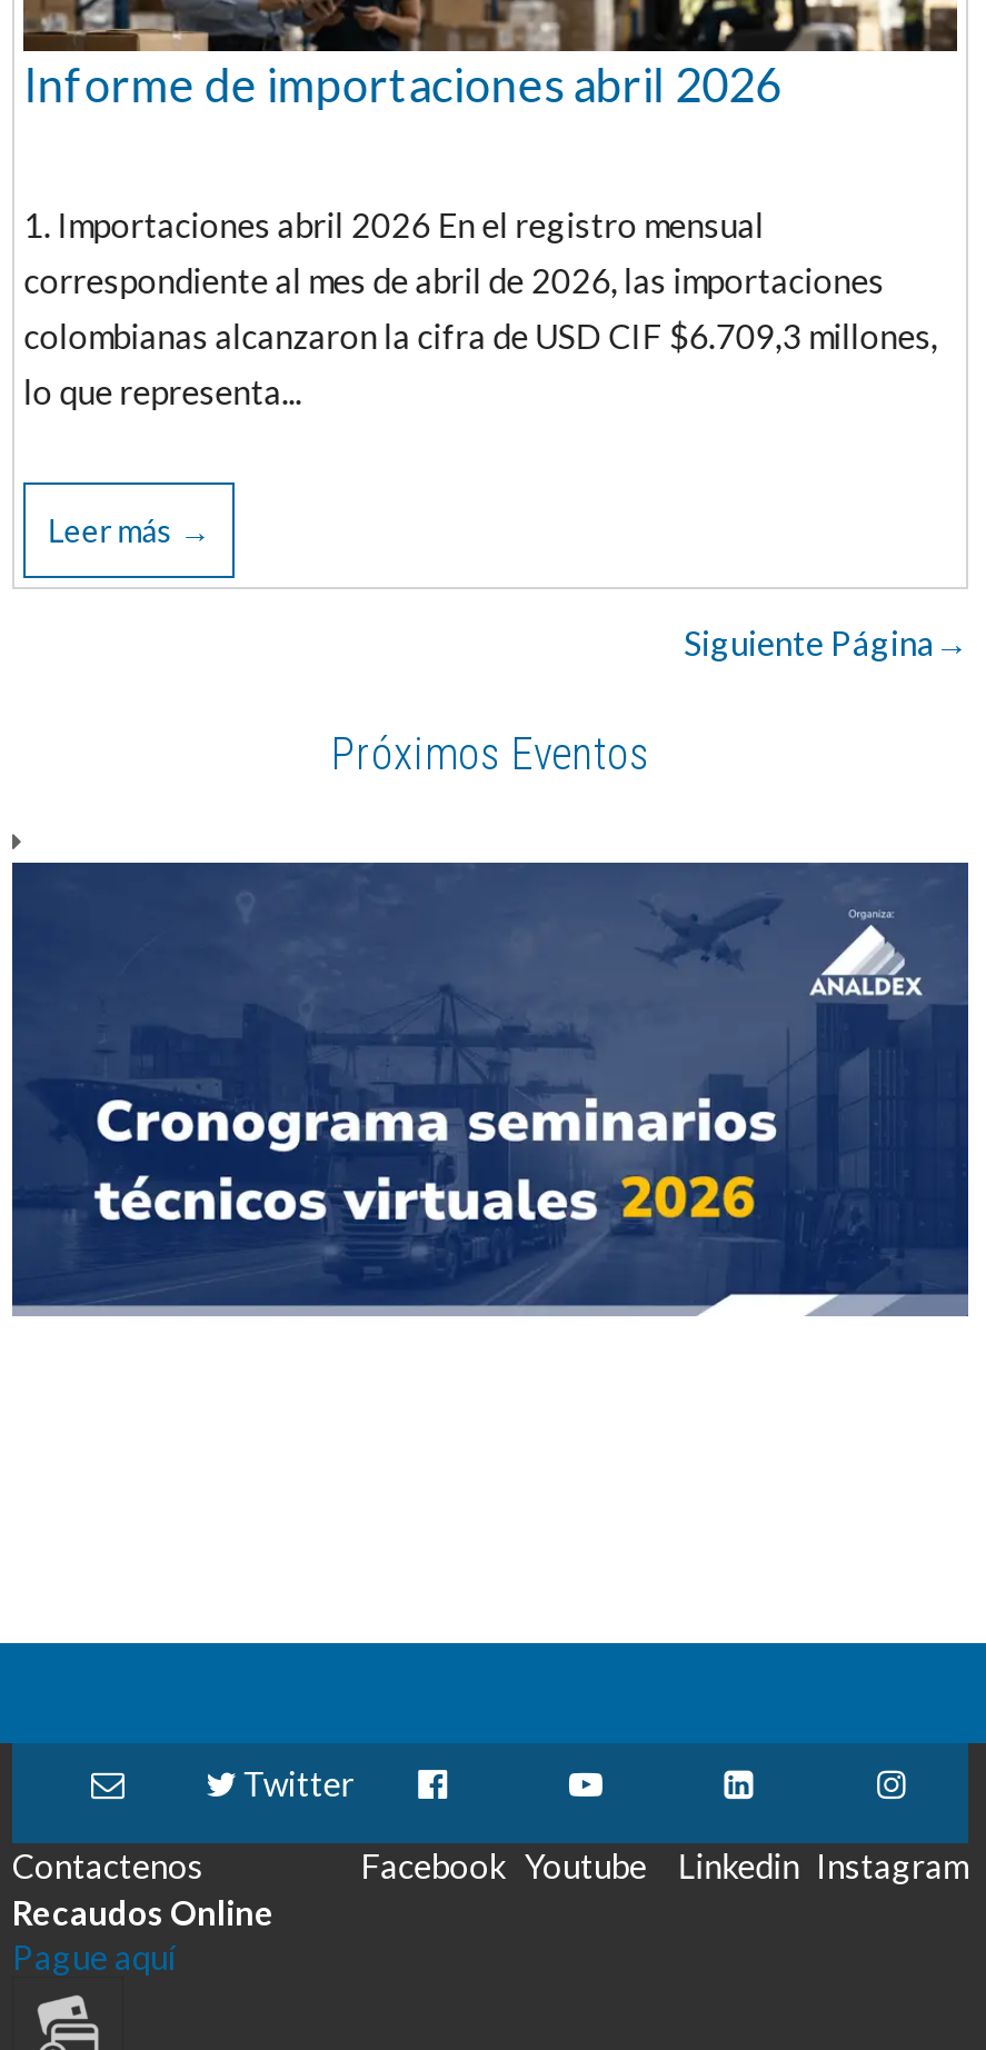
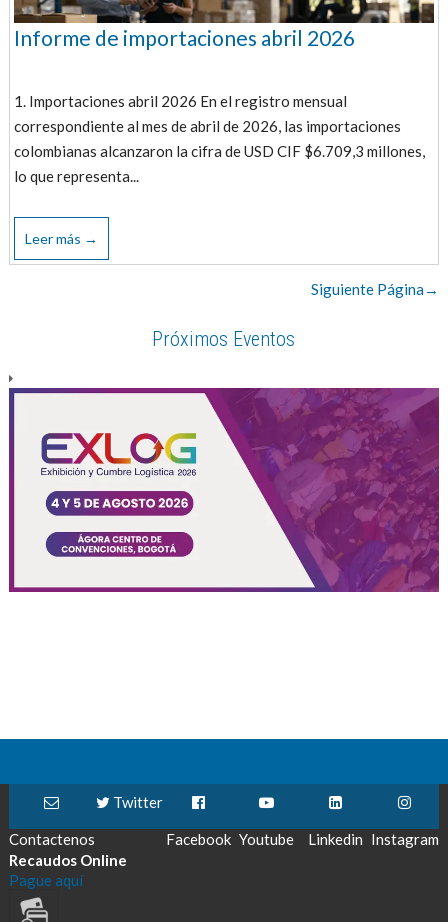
- [image]
+ [image]
